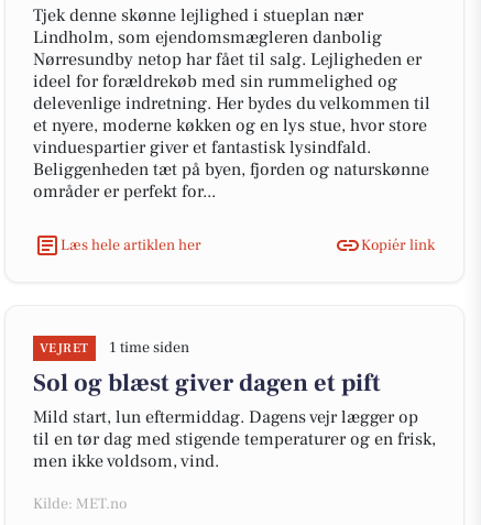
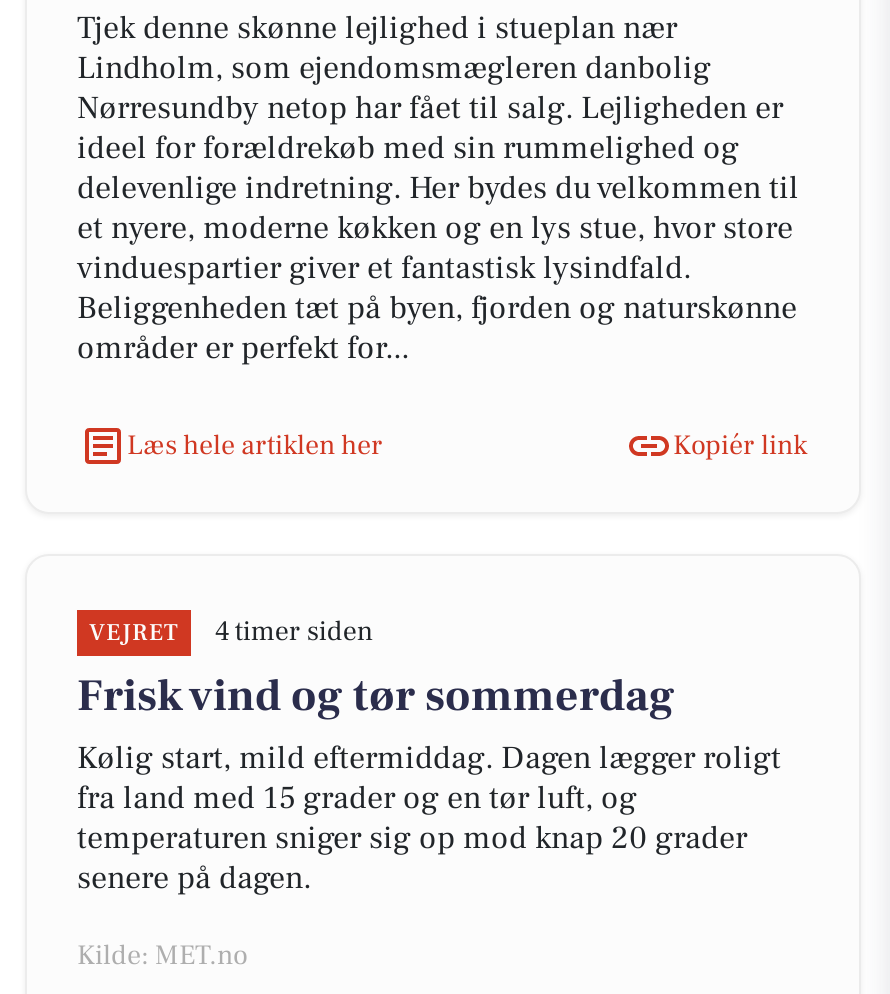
- 1 time siden
- Sol og blæst giver dagen et pift
- Mild start, lun eftermiddag. Dagens vejr lægger op
- til en tør dag med stigende temperaturer og en frisk,
- men ikke voldsom, vind.
+ 4 timer siden
+ Frisk vind og tør sommerdag
+ Kølig start, mild eftermiddag. Dagen lægger roligt
+ fra land med 15 grader og en tør luft, og
+ temperaturen sniger sig op mod knap 20 grader
+ senere på dagen.
